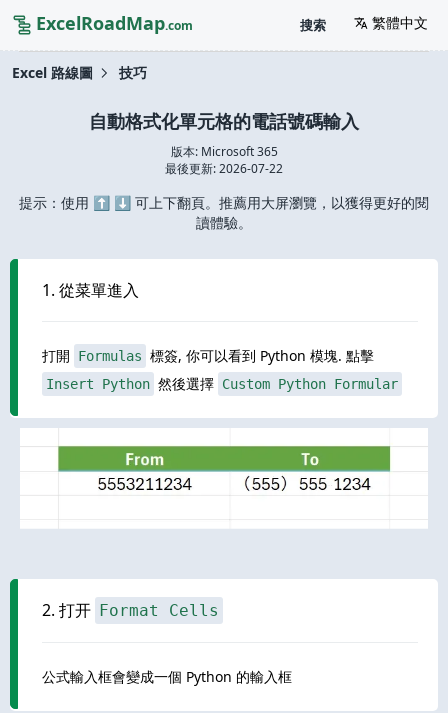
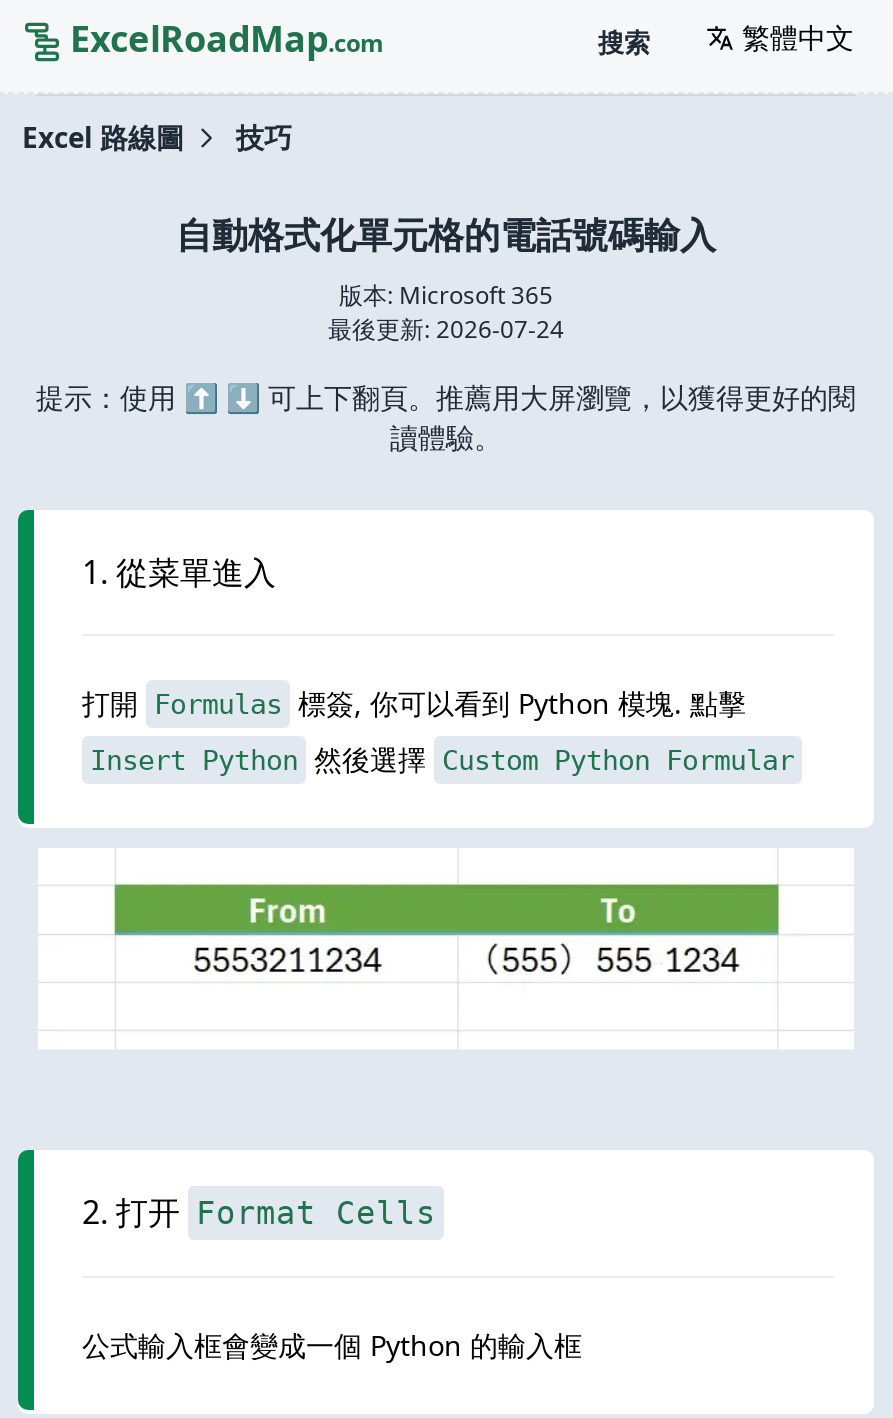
- 最後更新: 2026-07-22
+ 最後更新: 2026-07-24
